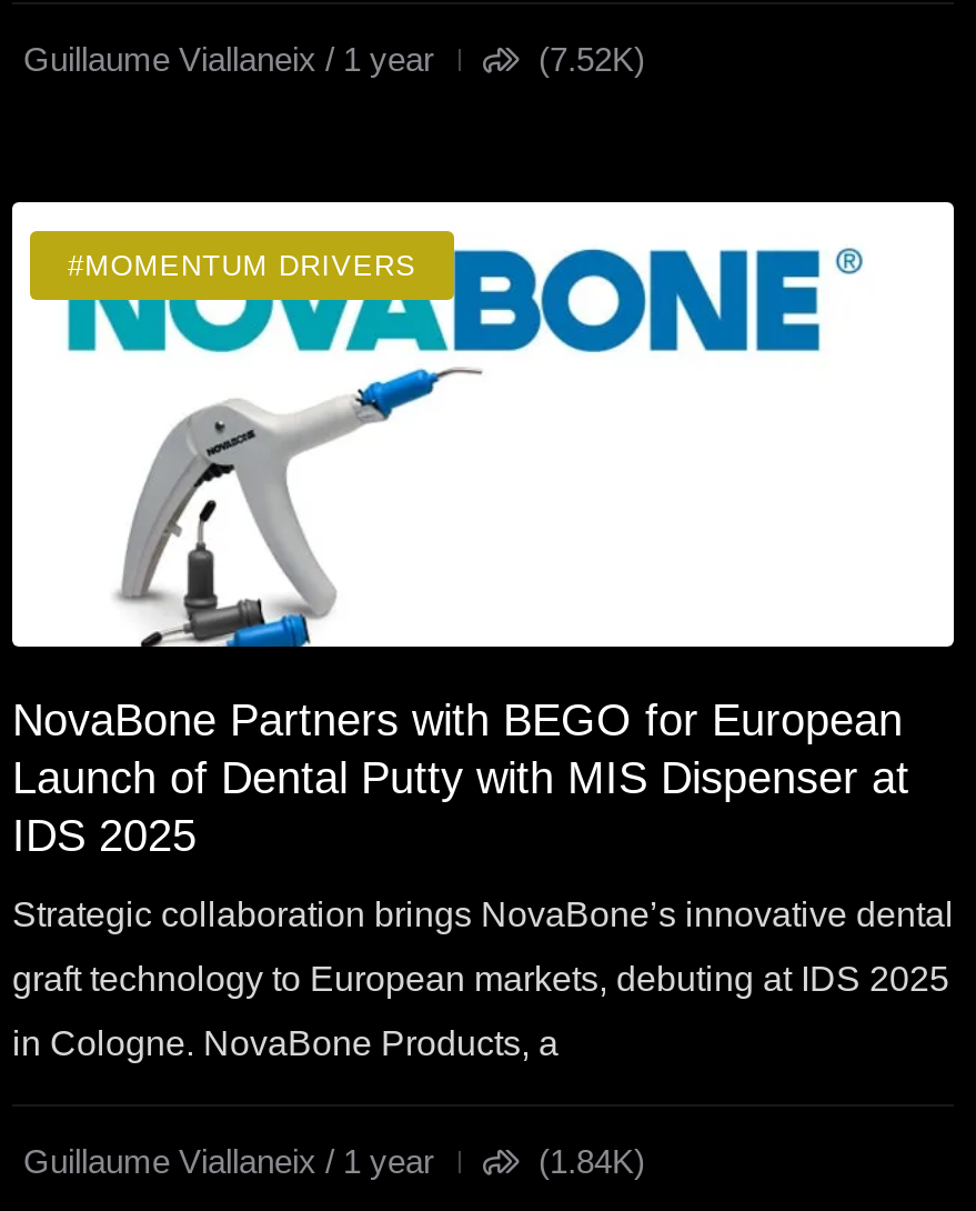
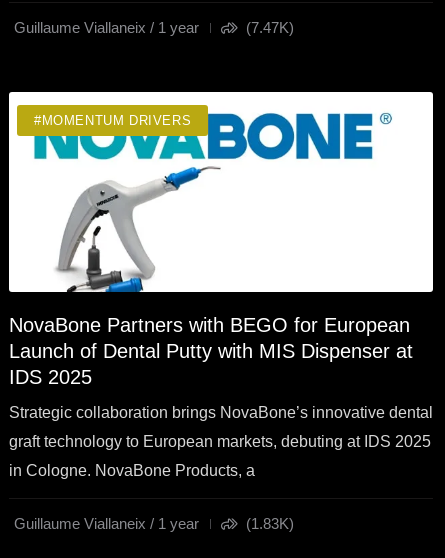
- (7.52K)
+ (7.47K)

- (1.84K)
+ (1.83K)
